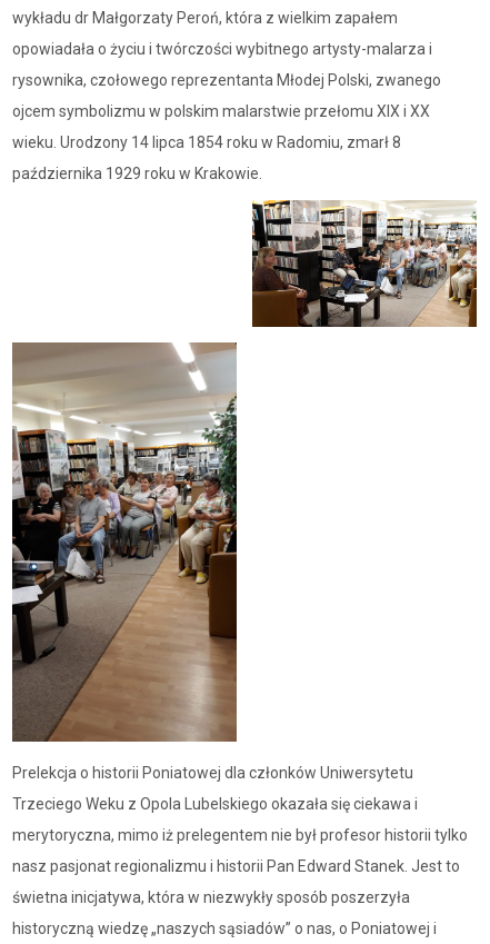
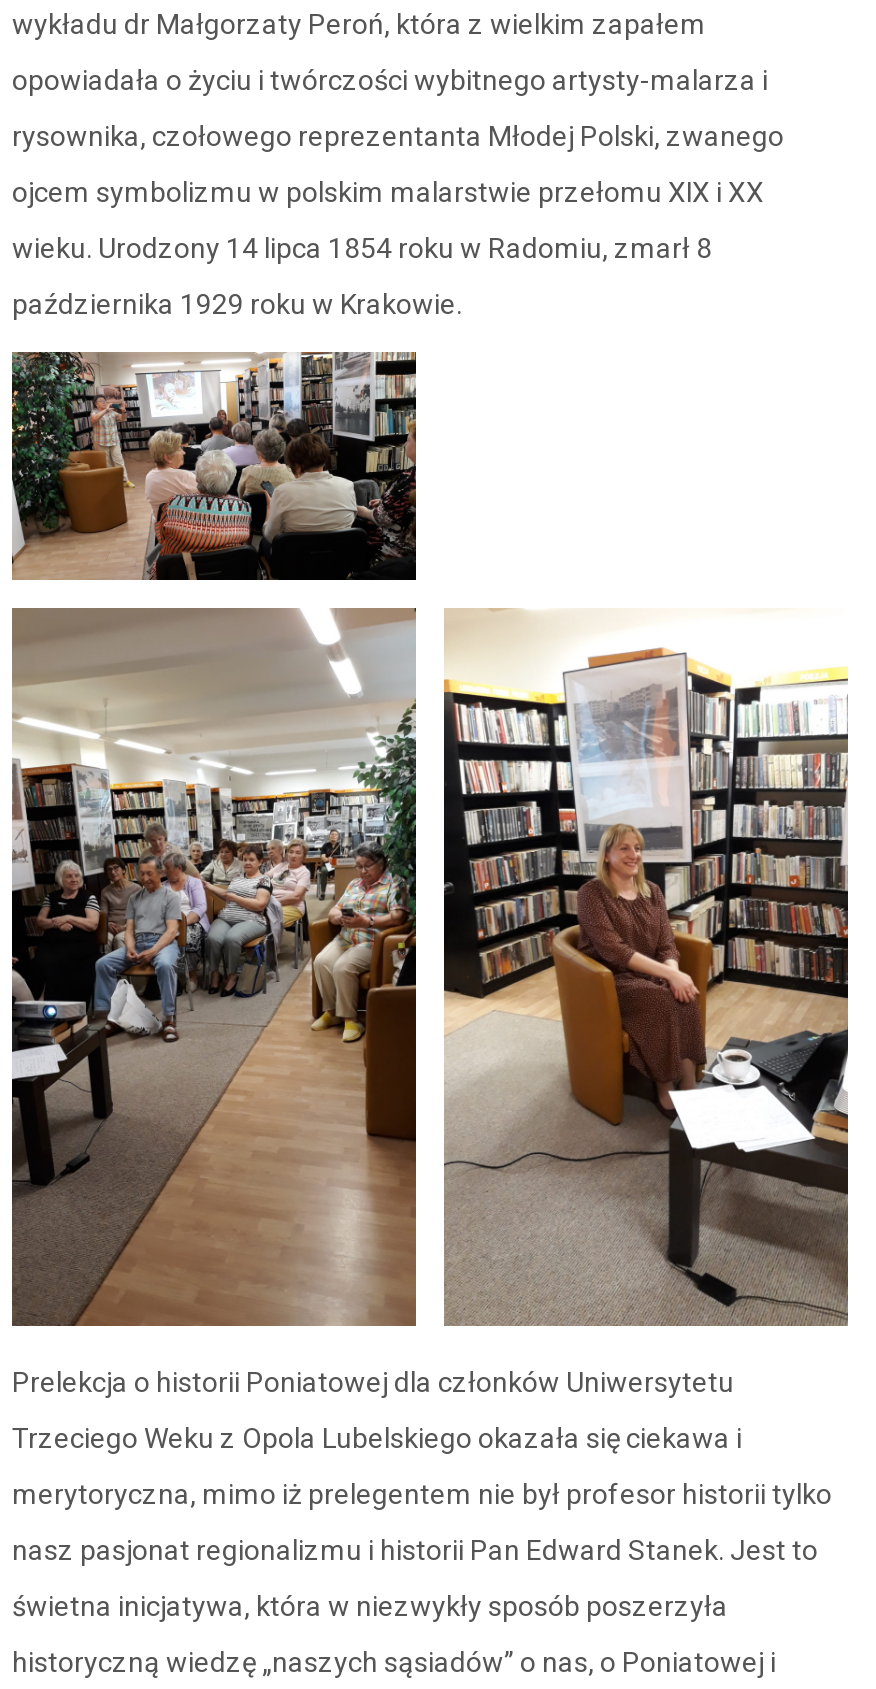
+ [image]

+ [image]

- [image]
